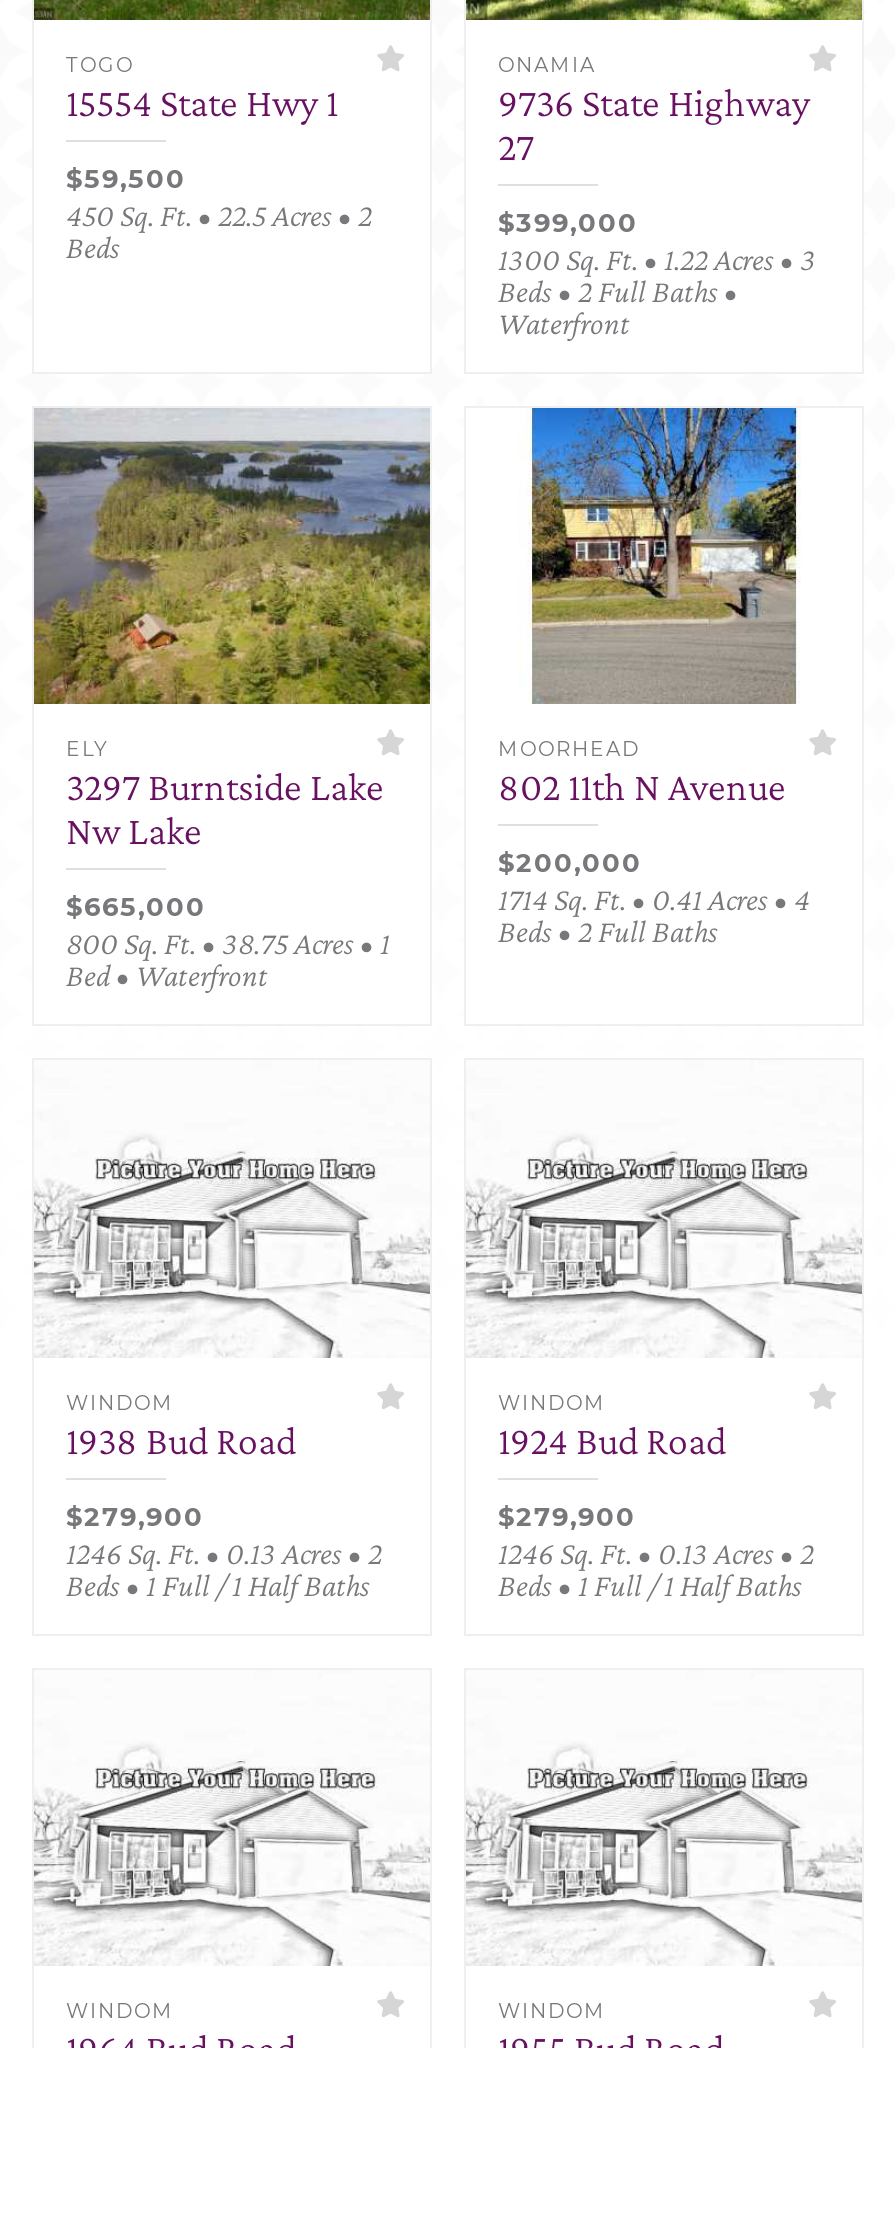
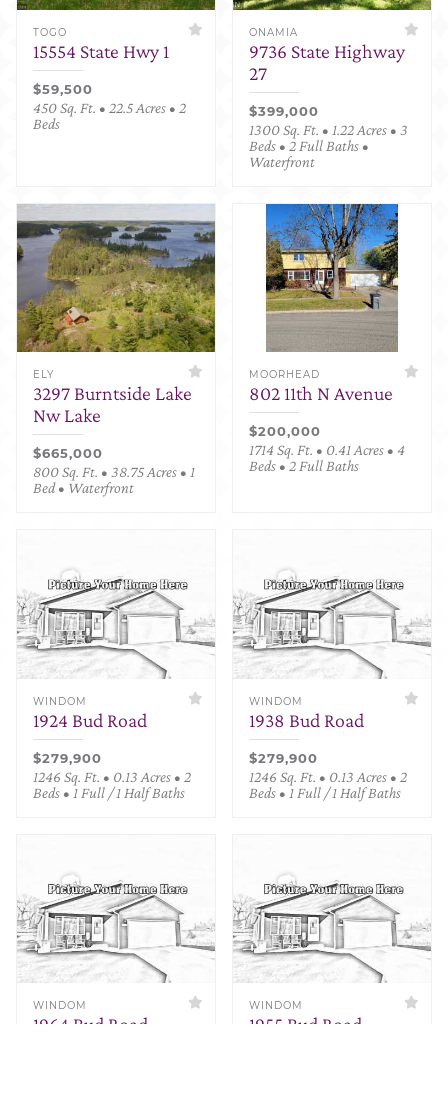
- 1938 Bud Road
+ 1924 Bud Road

- 1924 Bud Road
+ 1938 Bud Road
